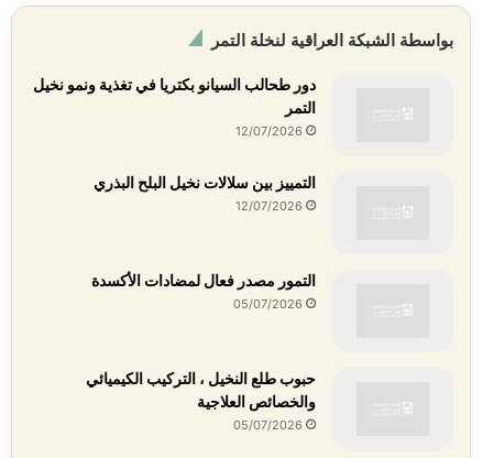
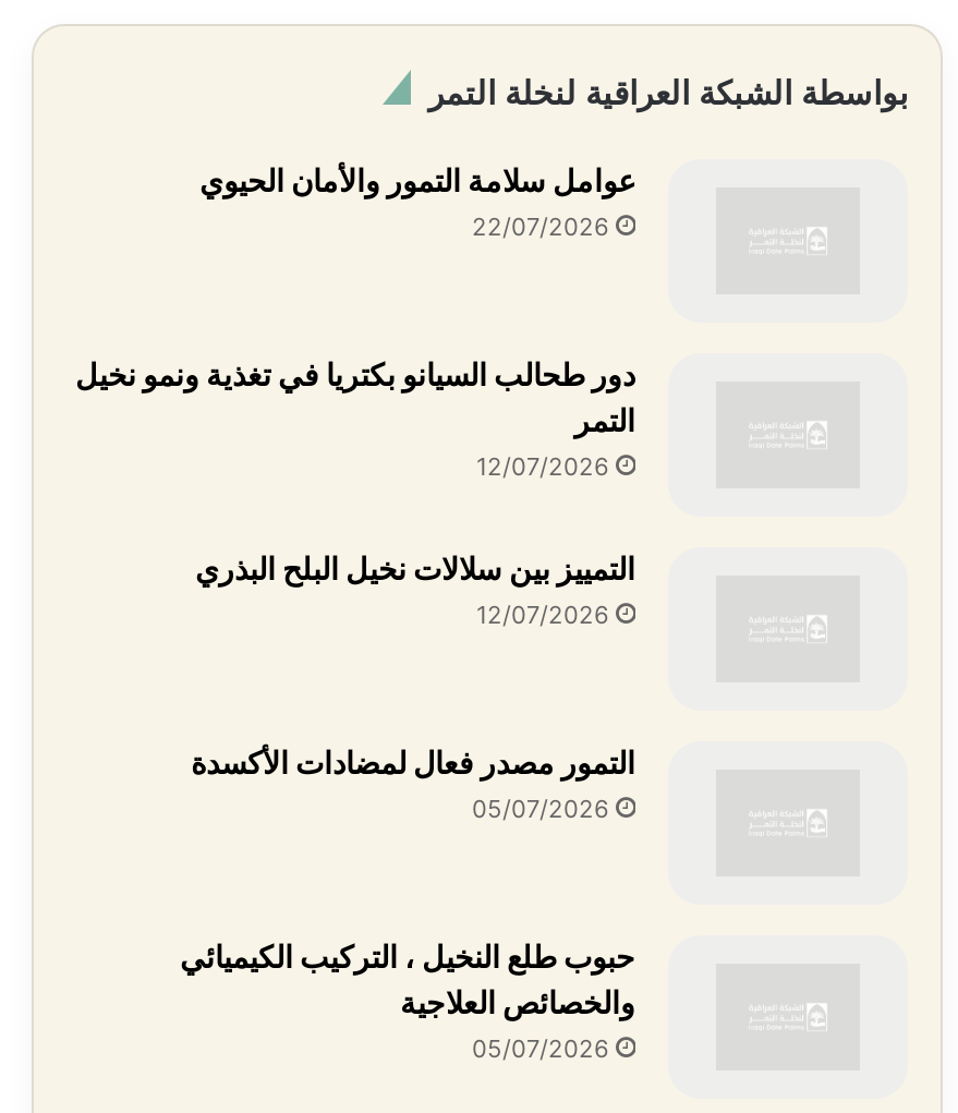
+ عوامل سلامة التمور والأمان الحيوي
+ 22/07/2026
